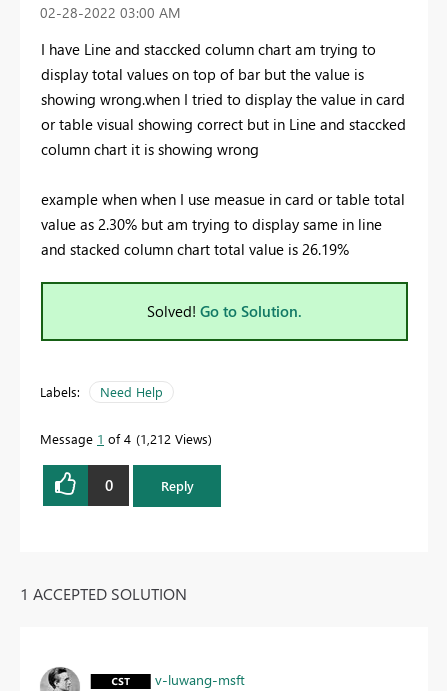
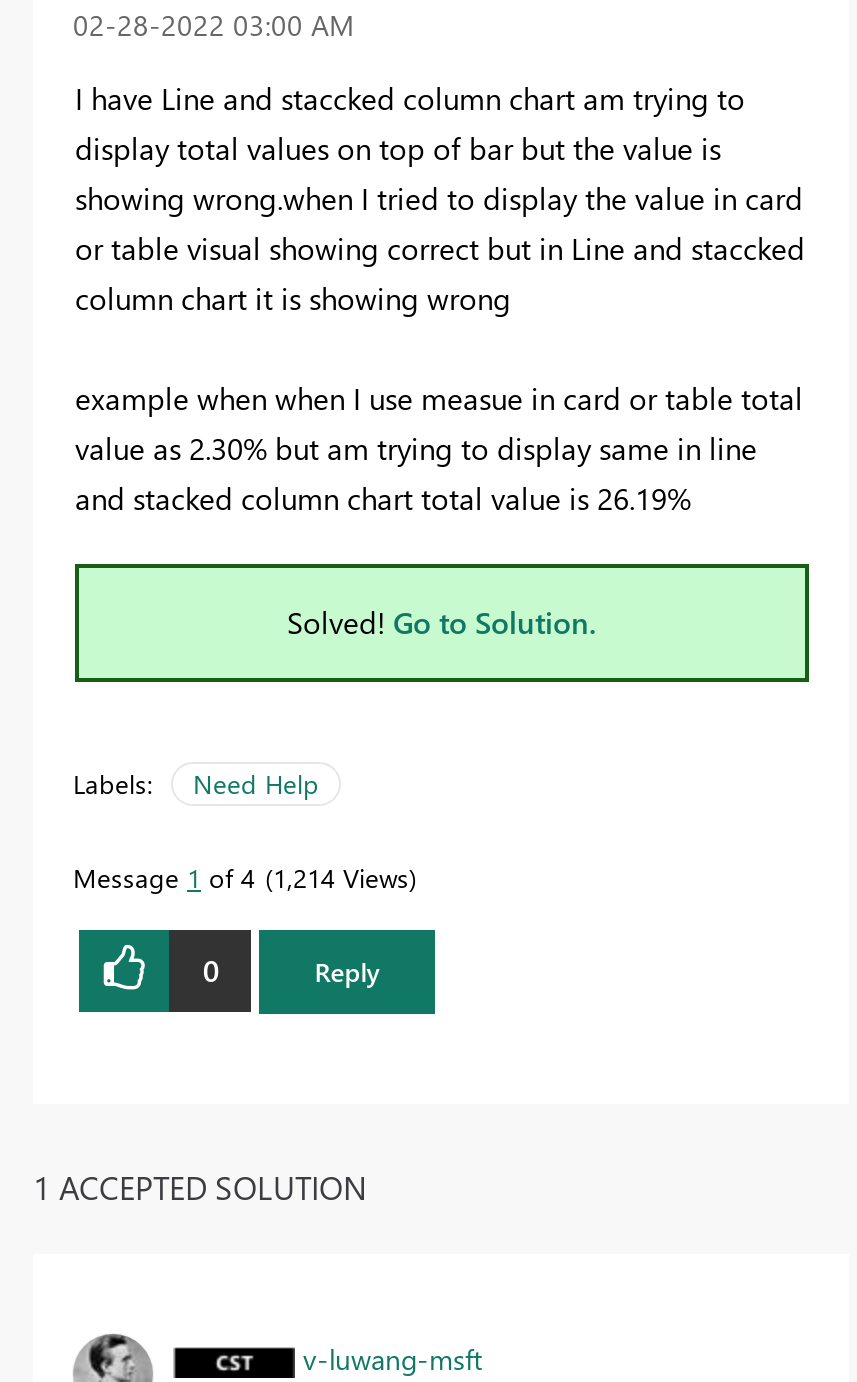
- Message 1 of 4 1,212 Views
+ Message 1 of 4 1,214 Views
